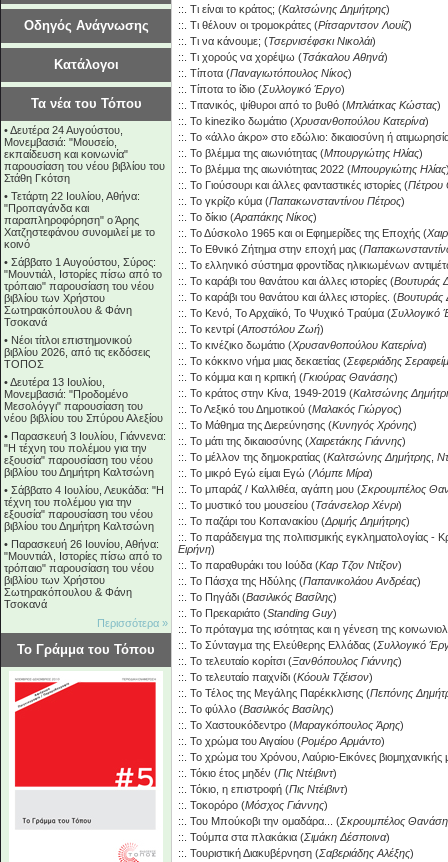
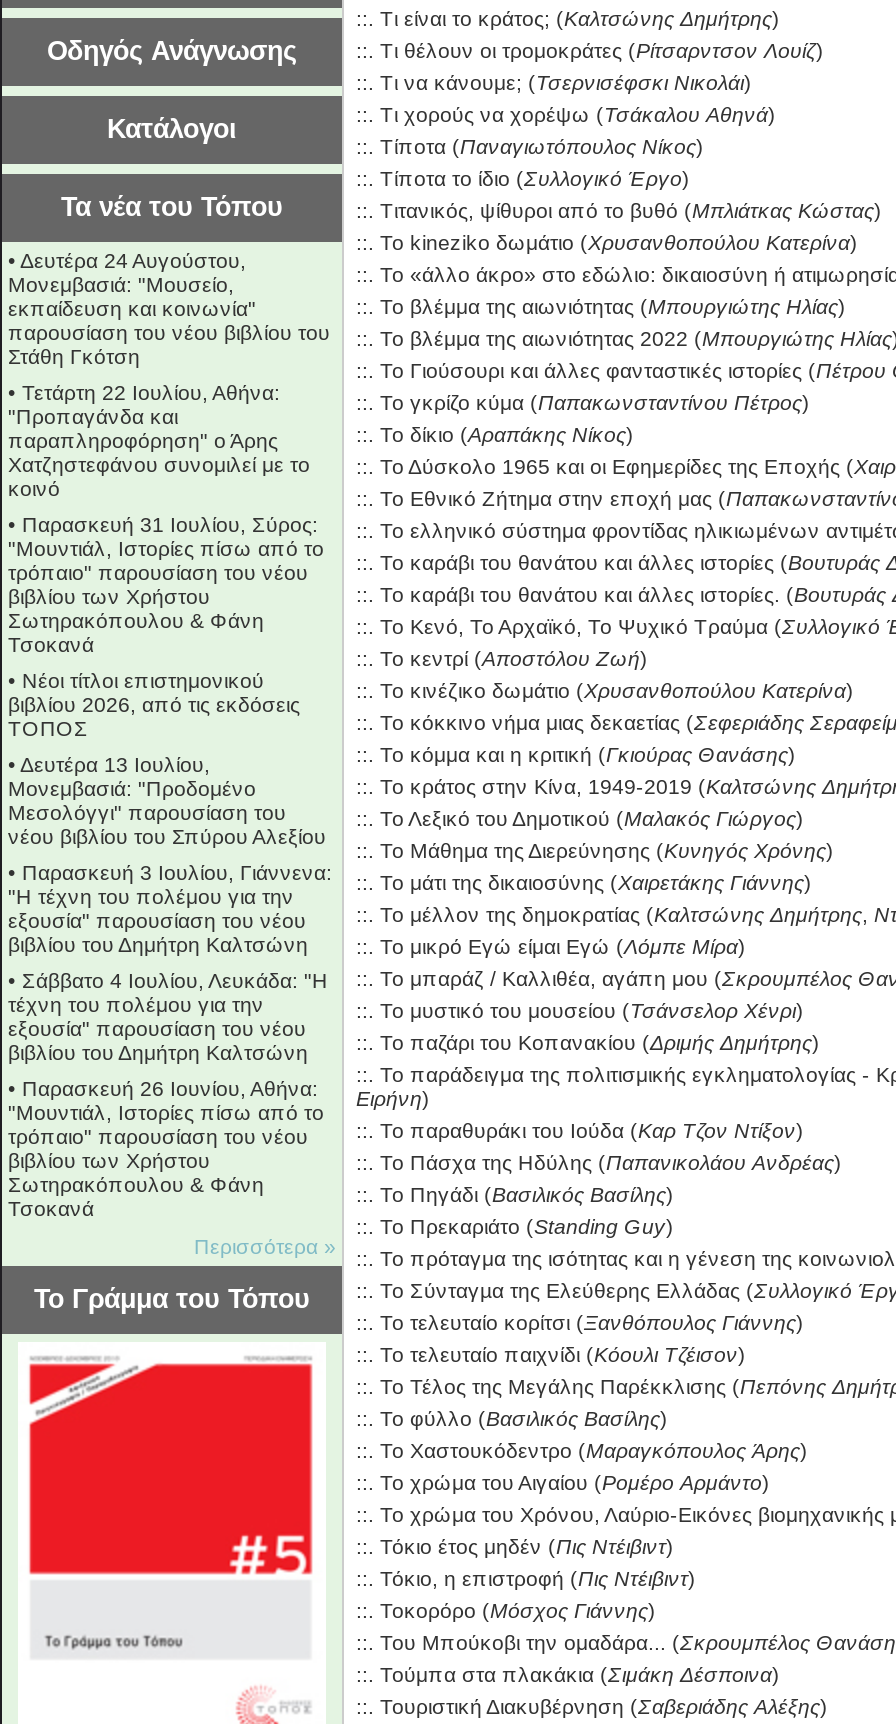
- • Σάββατο 1 Αυγούστου, Σύρος:
+ • Παρασκευή 31 Ιουλίου, Σύρος:
